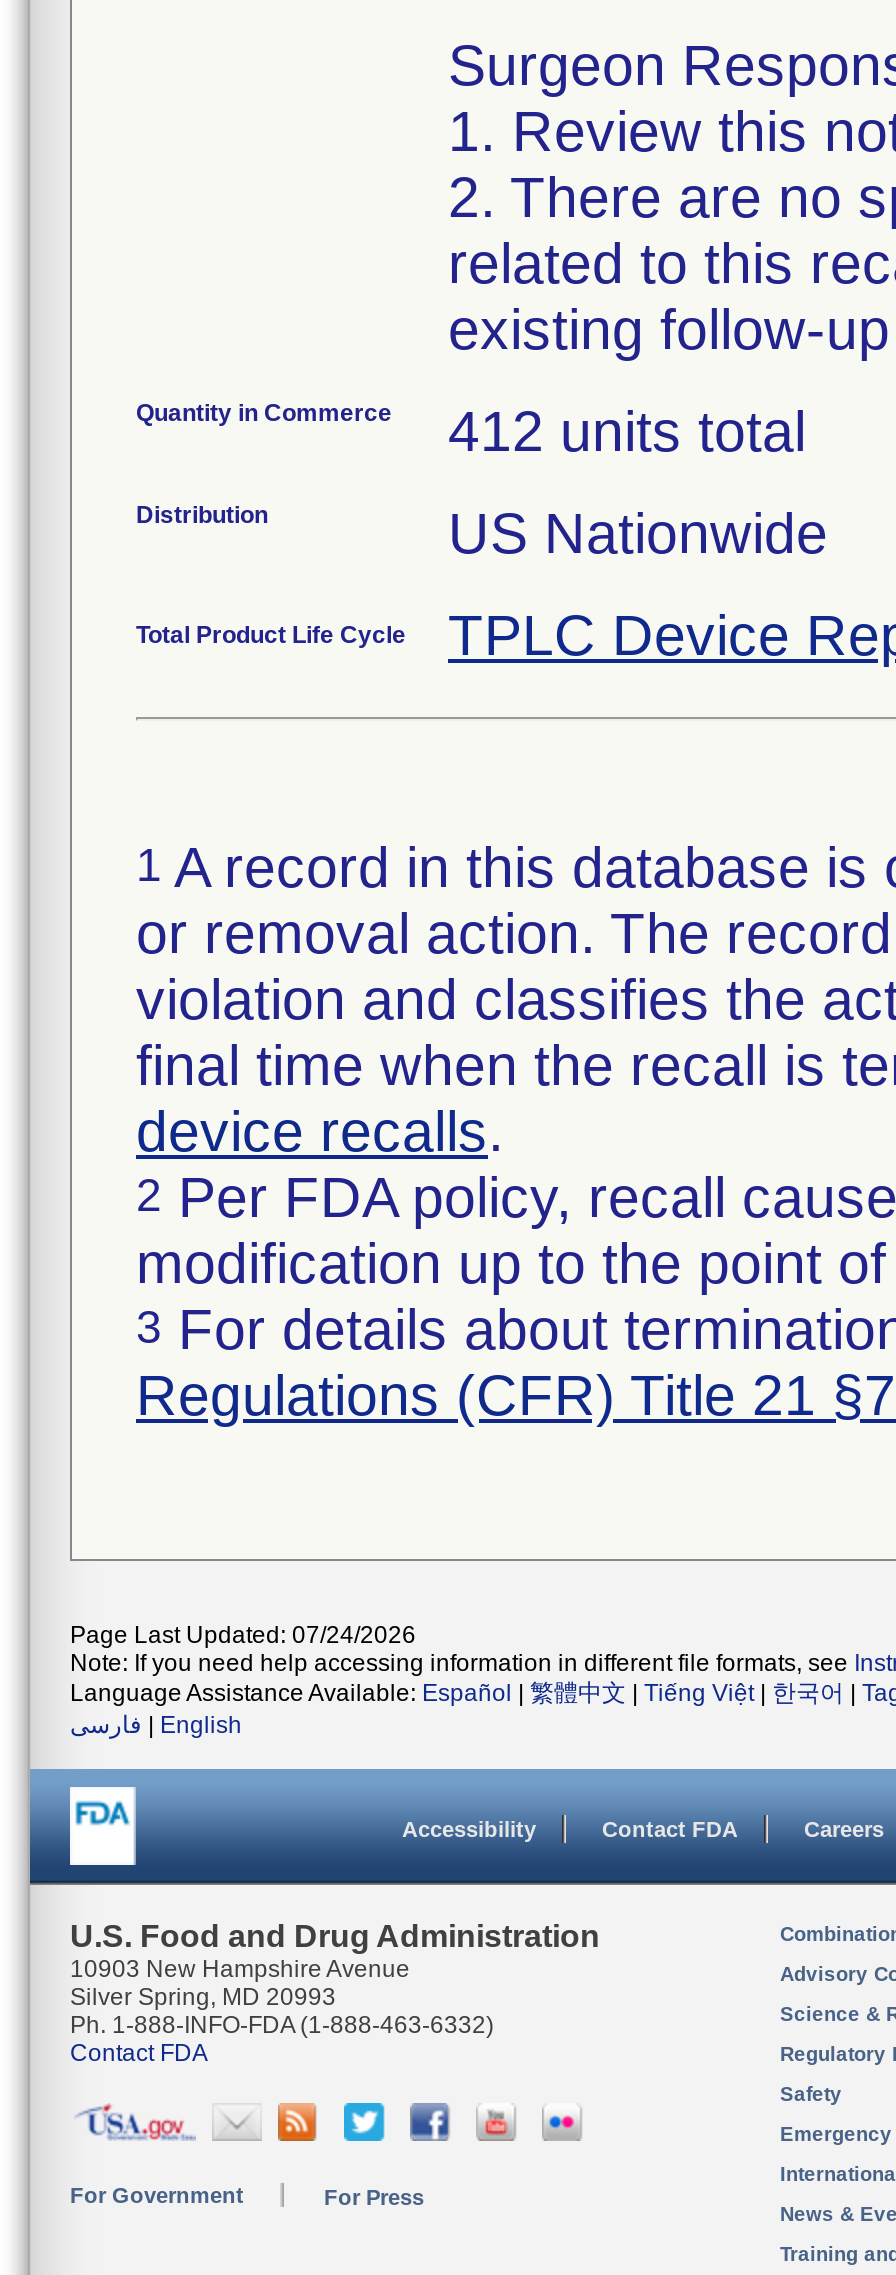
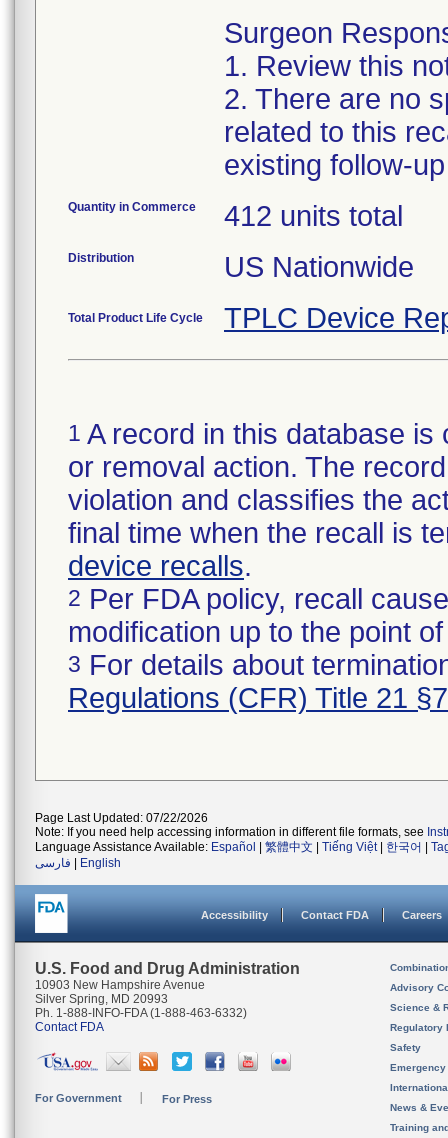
- Page Last Updated: 07/24/2026
+ Page Last Updated: 07/22/2026
